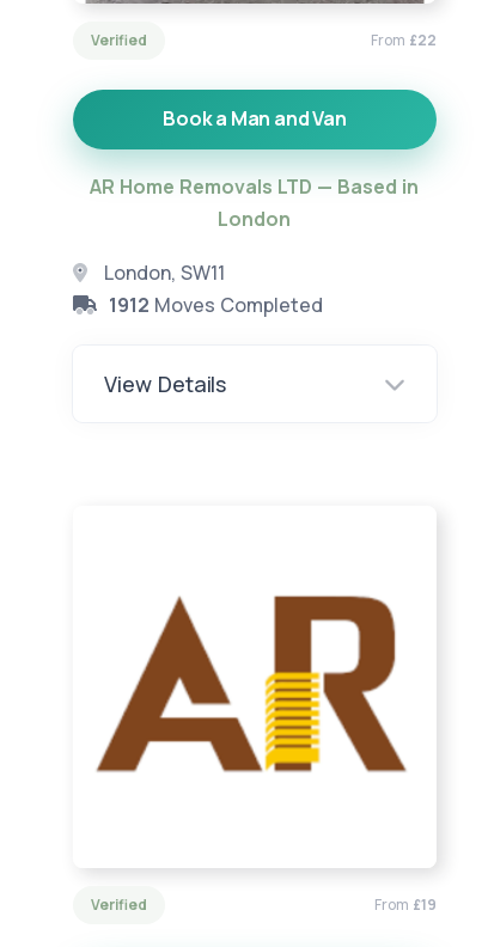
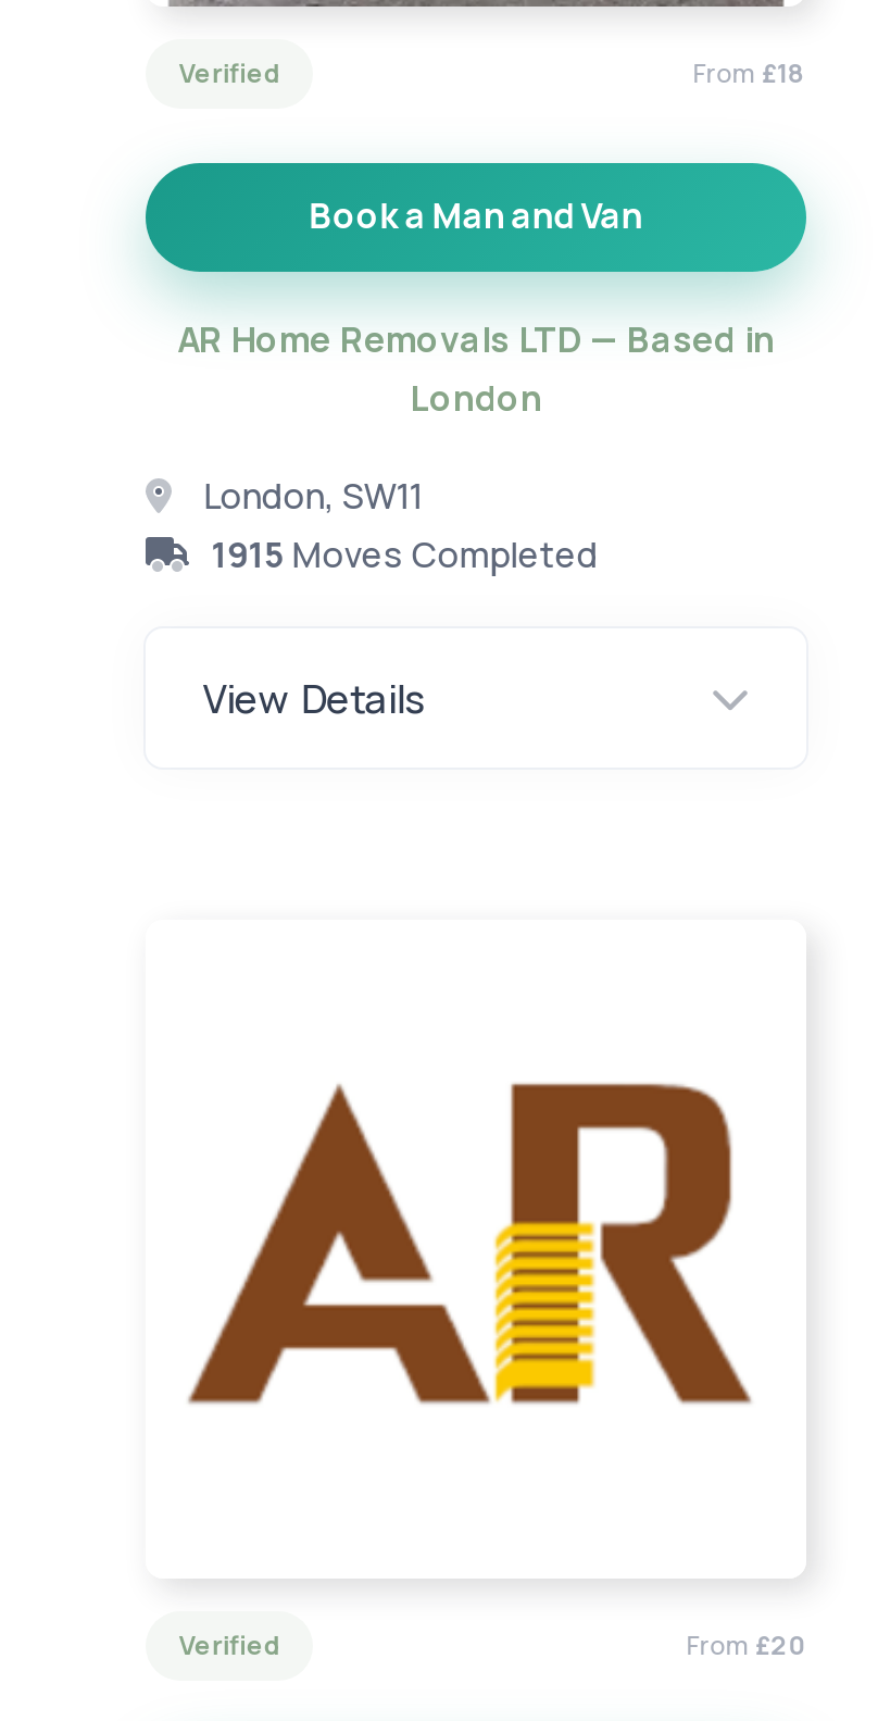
- From £22
+ From £18

- 1912 Moves Completed
+ 1915 Moves Completed

- From £19
+ From £20
